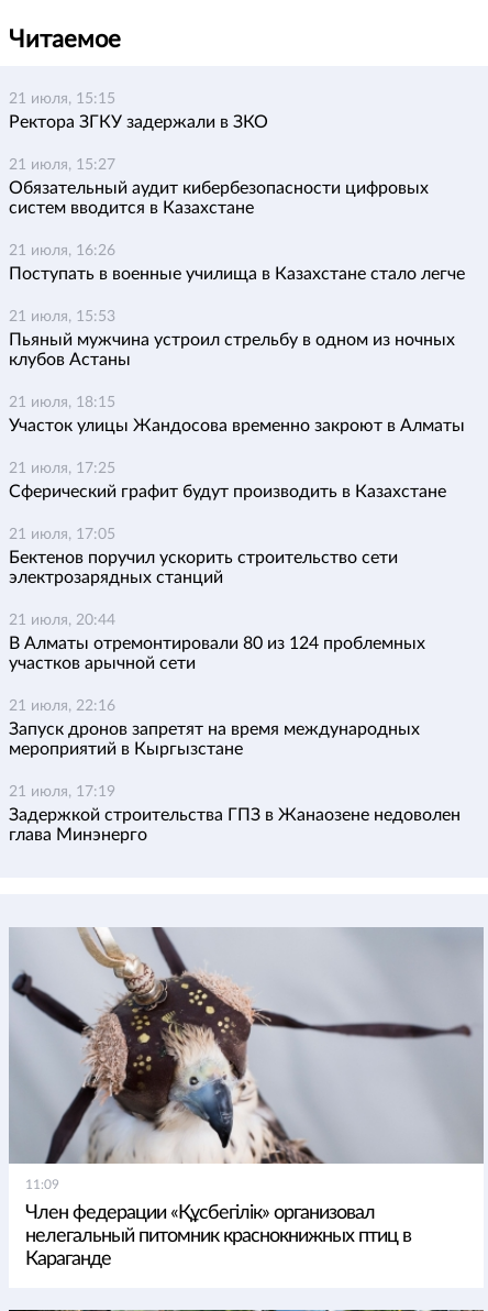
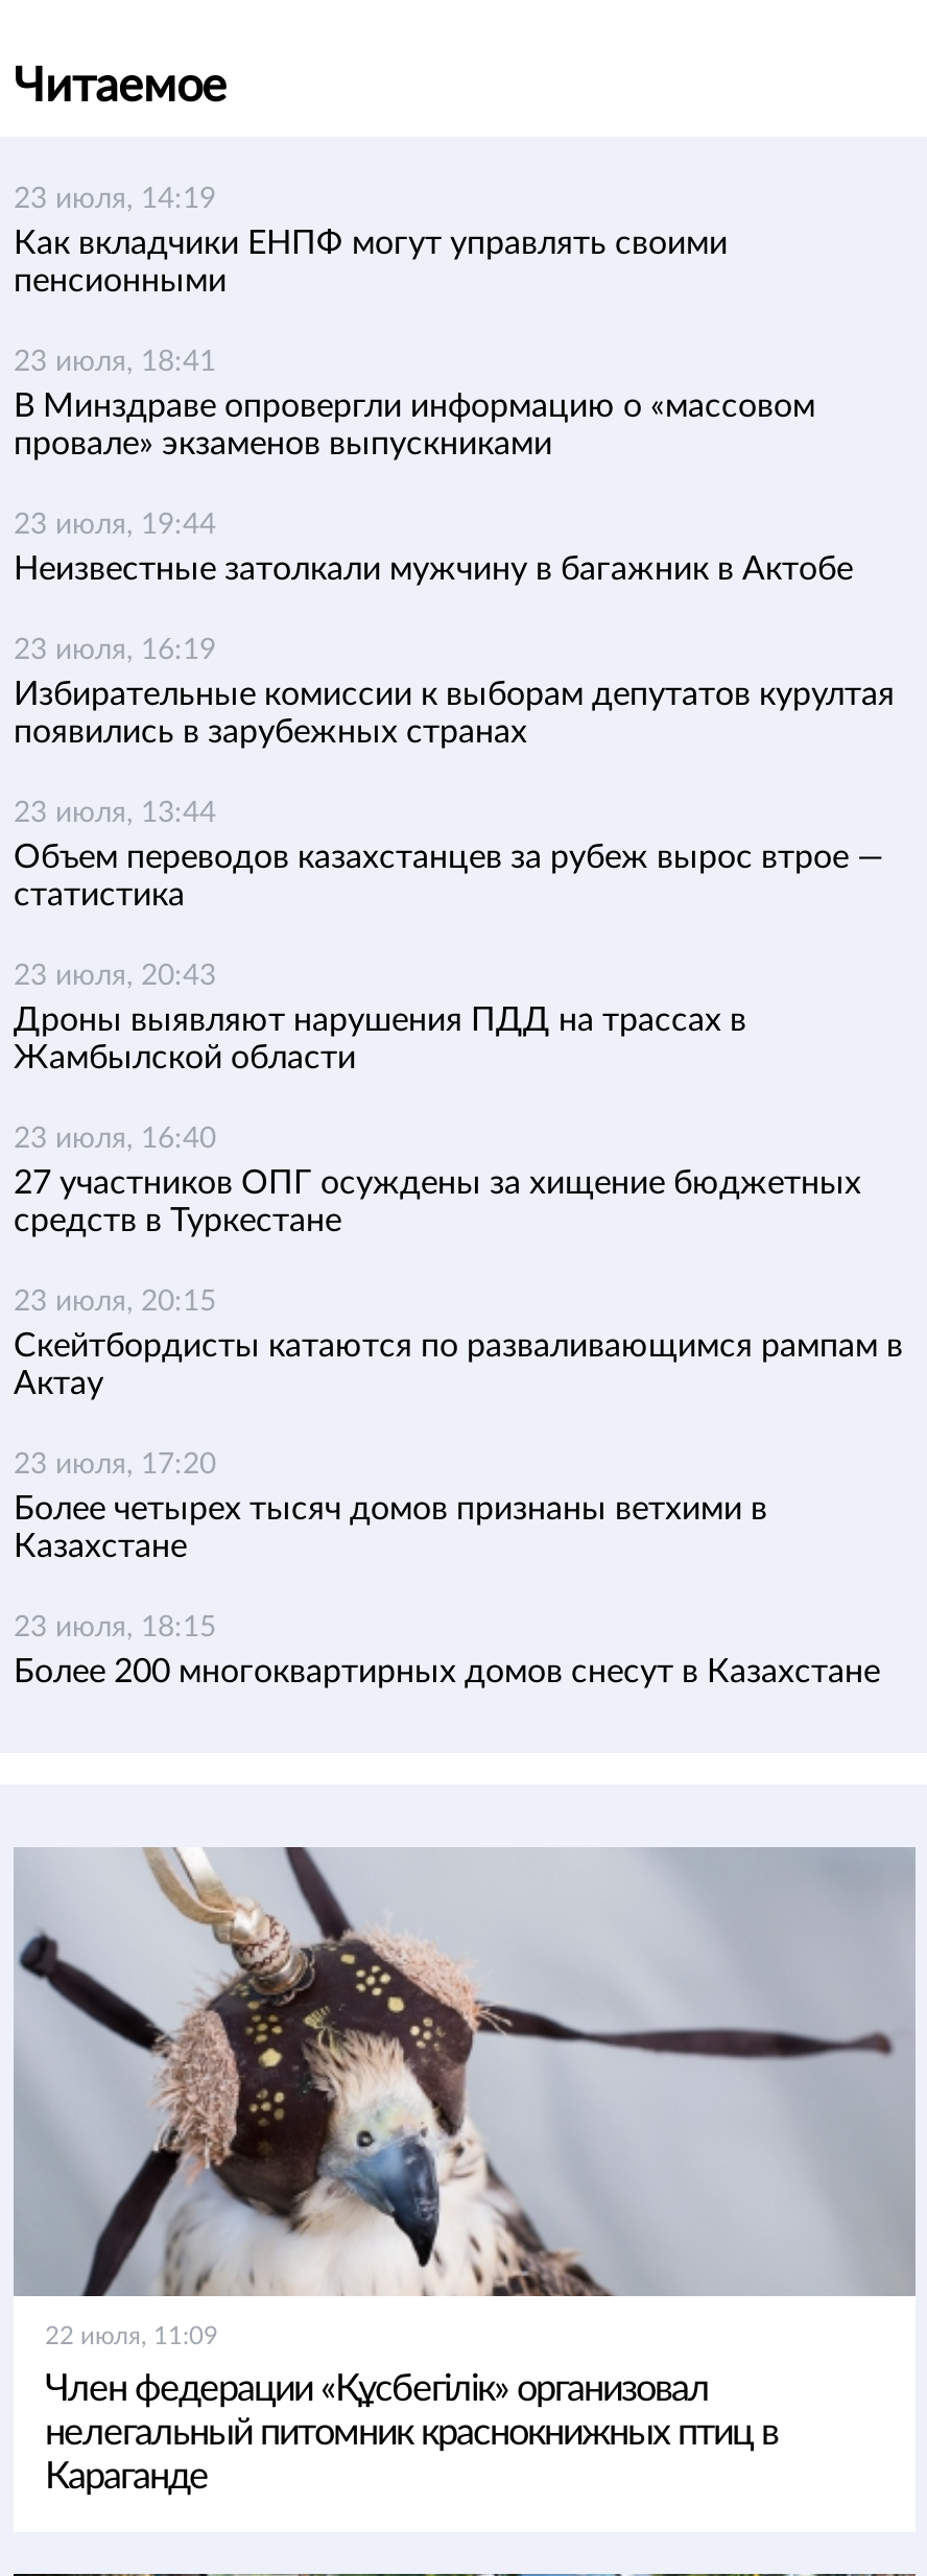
- 21 июля, 15:15
- Ректора ЗГКУ задержали в ЗКО
+ 23 июля, 14:19
+ Как вкладчики ЕНПФ могут управлять своими
+ пенсионными

- 21 июля, 15:27
- Обязательный аудит кибербезопасности цифровых
- систем вводится в Казахстане
+ 23 июля, 18:41
+ В Минздраве опровергли информацию о «массовом
+ провале» экзаменов выпускниками

- 21 июля, 16:26
- Поступать в военные училища в Казахстане стало легче
+ 23 июля, 19:44
+ Неизвестные затолкали мужчину в багажник в Актобе

- 21 июля, 15:53
- Пьяный мужчина устроил стрельбу в одном из ночных
- клубов Астаны
+ 23 июля, 16:19
+ Избирательные комиссии к выборам депутатов курултая
+ появились в зарубежных странах

- 21 июля, 18:15
- Участок улицы Жандосова временно закроют в Алматы
+ 23 июля, 13:44
+ Объем переводов казахстанцев за рубеж вырос втрое —
+ статистика

- 21 июля, 17:25
- Сферический графит будут производить в Казахстане
+ 23 июля, 20:43
+ Дроны выявляют нарушения ПДД на трассах в
+ Жамбылской области

- 21 июля, 17:05
- Бектенов поручил ускорить строительство сети
- электрозарядных станций
+ 23 июля, 16:40
+ 27 участников ОПГ осуждены за хищение бюджетных
+ средств в Туркестане

- 21 июля, 20:44
- В Алматы отремонтировали 80 из 124 проблемных
- участков арычной сети
+ 23 июля, 20:15
+ Скейтбордисты катаются по разваливающимся рампам в
+ Актау

- 21 июля, 22:16
- Запуск дронов запретят на время международных
- мероприятий в Кыргызстане
+ 23 июля, 17:20
+ Более четырех тысяч домов признаны ветхими в
+ Казахстане

- 21 июля, 17:19
- Задержкой строительства ГПЗ в Жанаозене недоволен
- глава Минэнерго
+ 23 июля, 18:15
+ Более 200 многоквартирных домов снесут в Казахстане

- 11:09
+ 22 июля, 11:09
